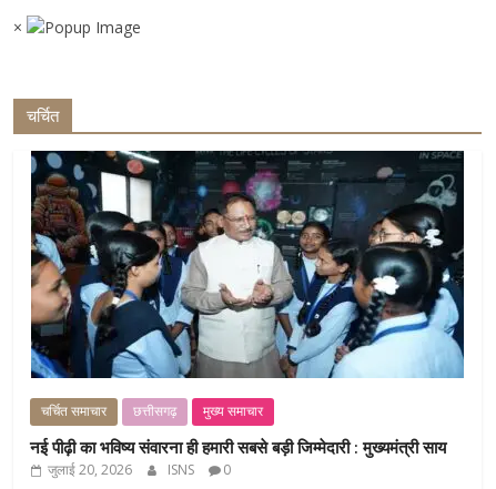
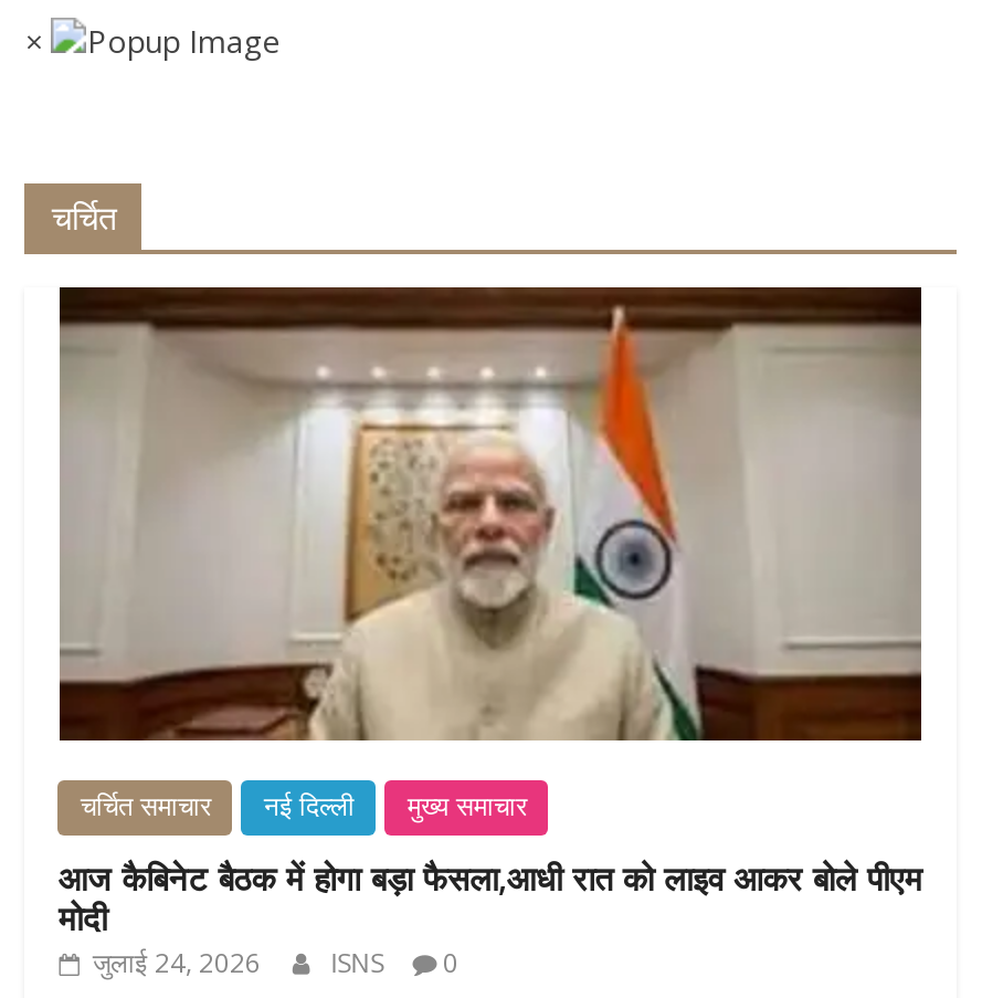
- [image]
- छत्तीसगढ़
+ [image]
+ नई दिल्ली

- नई पीढ़ी का भविष्य संवारना ही हमारी सबसे बड़ी जिम्मेदारी : मुख्यमंत्री साय
- जुलाई 20, 2026
+ आज कैबिनेट बैठक में होगा बड़ा फैसला,आधी रात को लाइव आकर बोले पीएम
+ मोदी
+ जुलाई 24, 2026
